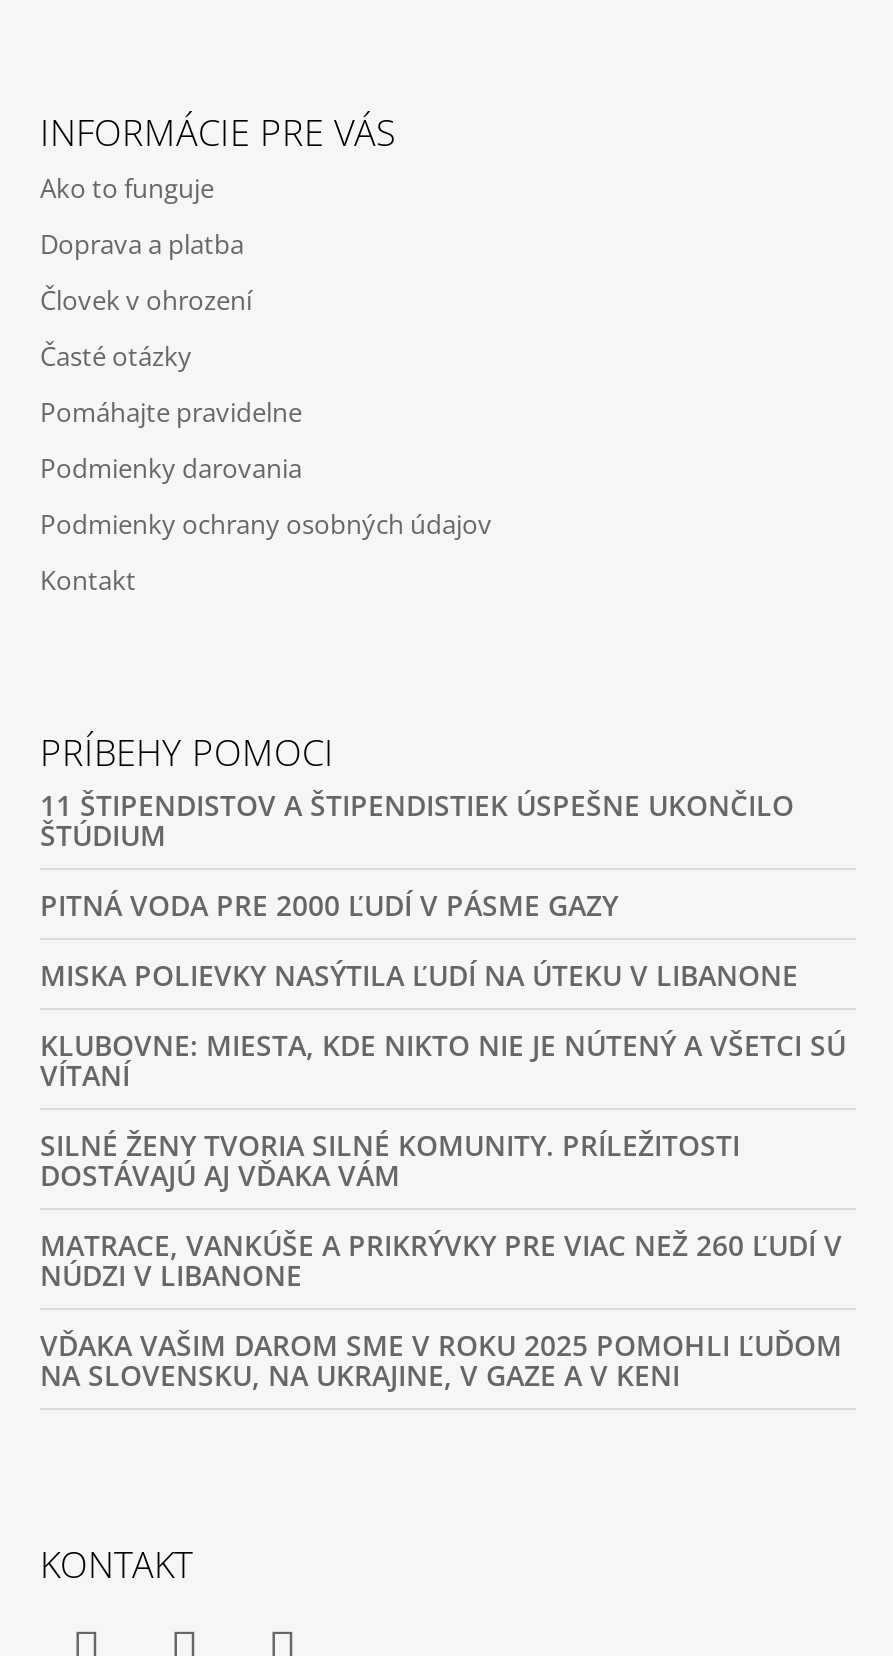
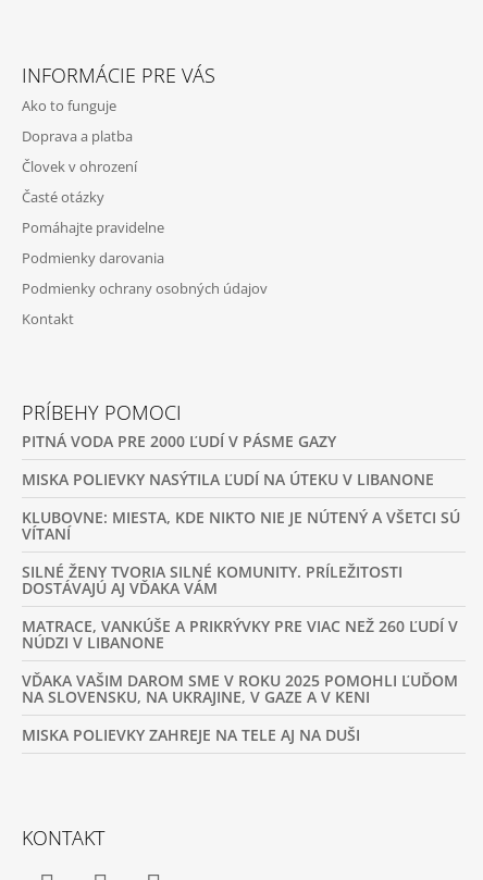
- 11 ŠTIPENDISTOV A ŠTIPENDISTIEK ÚSPEŠNE UKONČILO
- ŠTÚDIUM

moved up: PITNÁ VODA PRE 2000 ĽUDÍ V PÁSME GAZY | MISKA POLIEVKY NASÝTILA ĽUDÍ NA ÚTEKU V LIBANONE | KLUBOVNE: MIESTA, KDE NIKTO NIE JE NÚTENÝ A VŠETCI SÚ | ... | VĎAKA VAŠIM DAROM SME V ROKU 2025 POMOHLI ĽUĎOM | NA SLOVENSKU, NA UKRAJINE, V GAZE A V KENI

+ MISKA POLIEVKY ZAHREJE NA TELE AJ NA DUŠI
